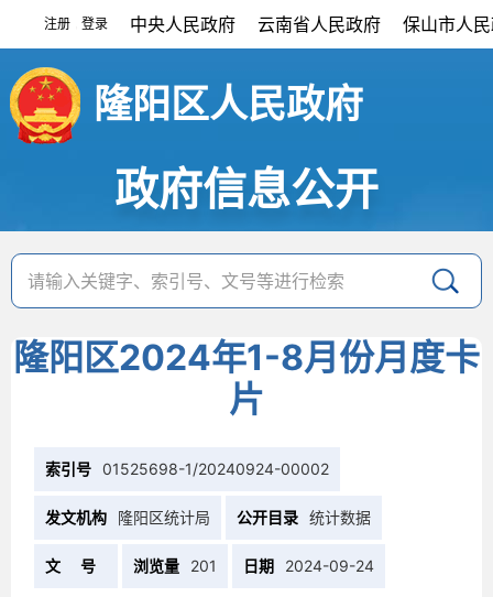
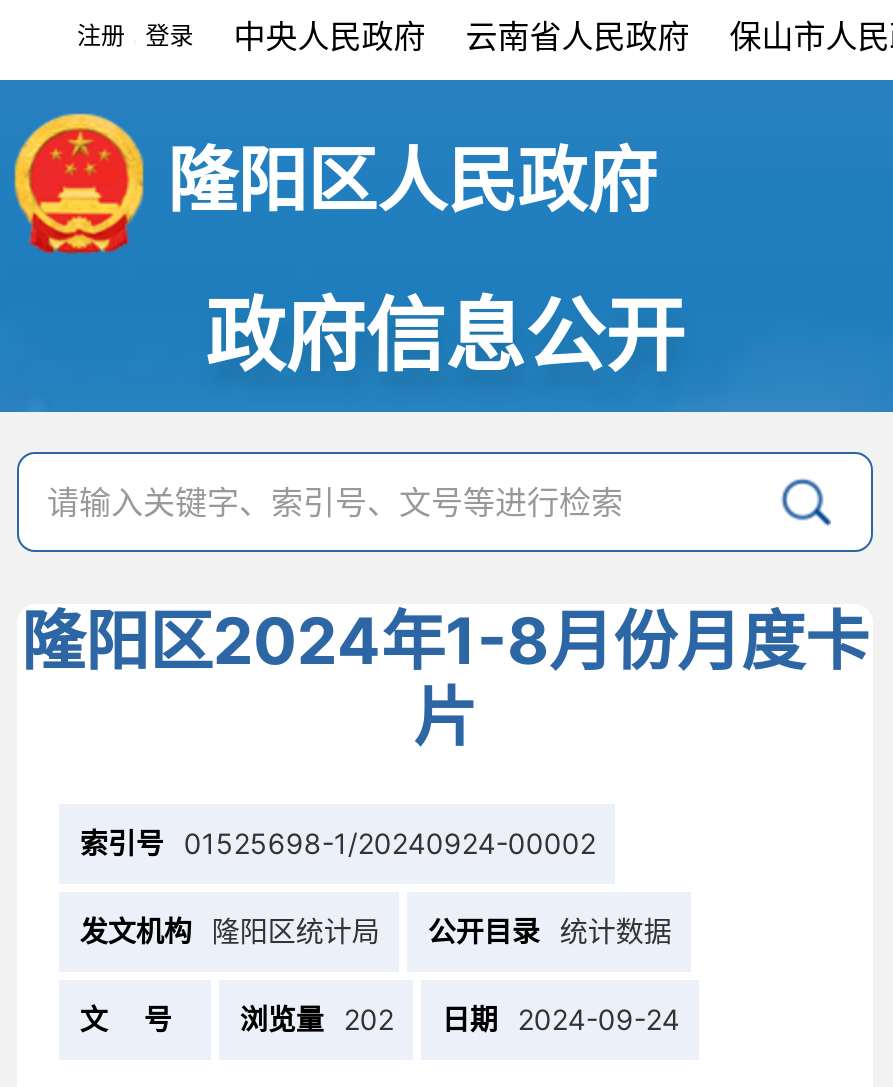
- 文 号 浏览量 201 日期 2024-09-24
+ 文 号 浏览量 202 日期 2024-09-24
